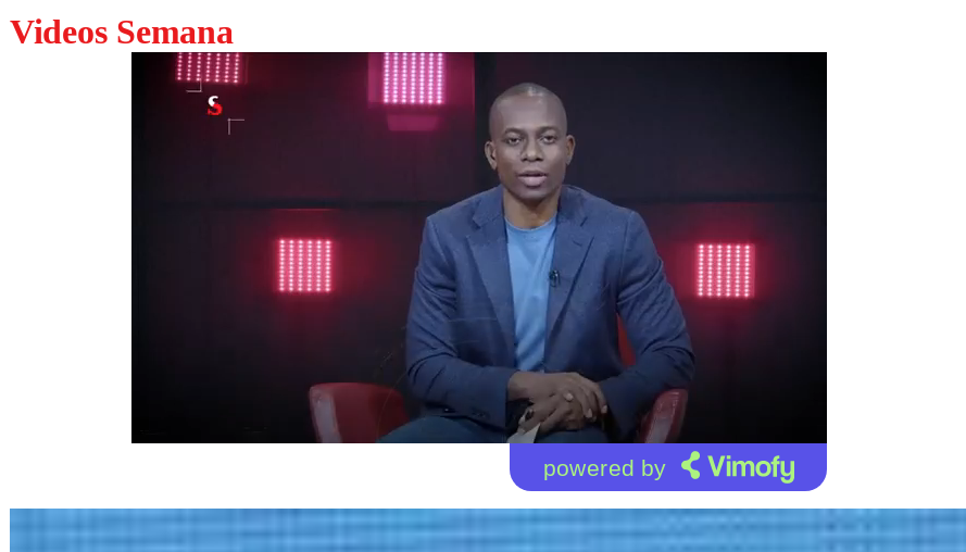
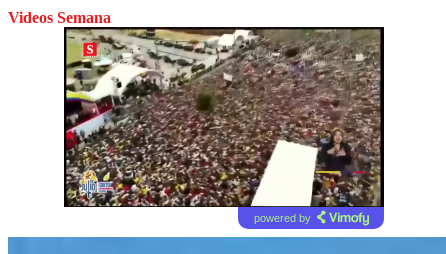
- [image]
+ [image]
